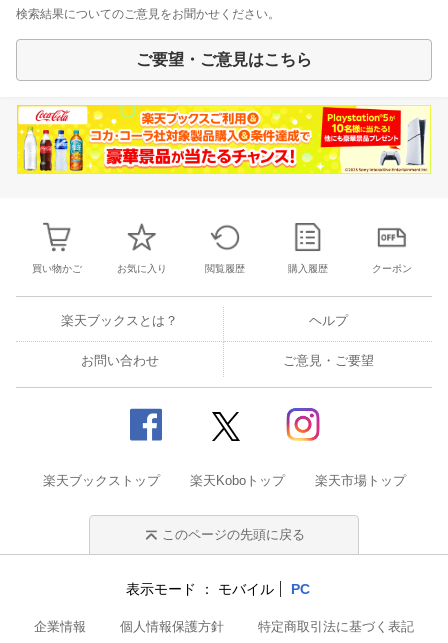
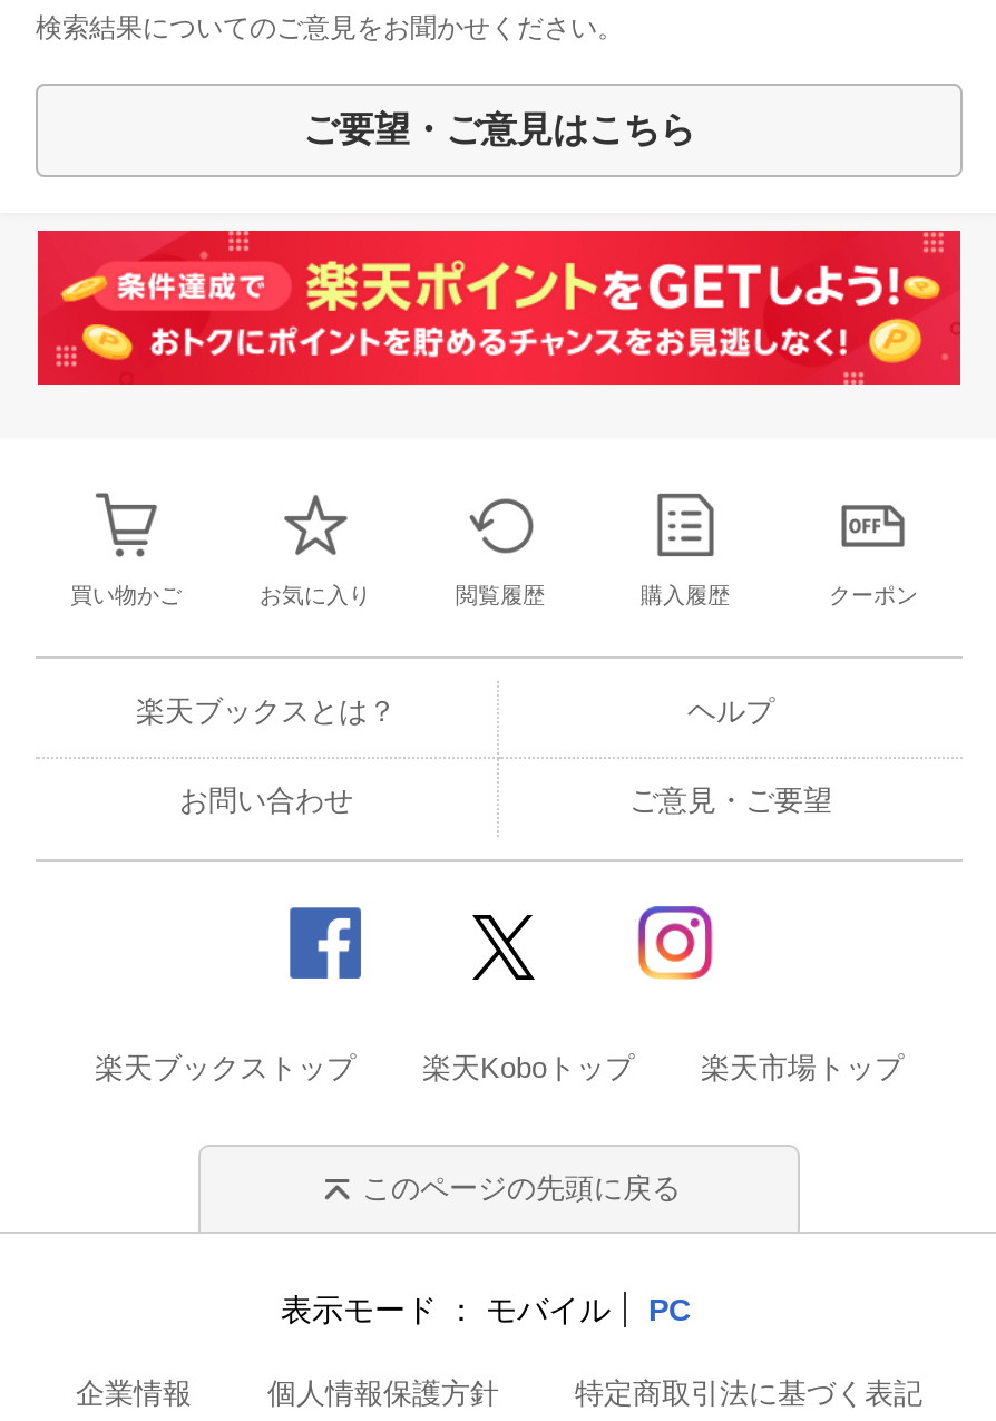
- [image]
+ [image]
